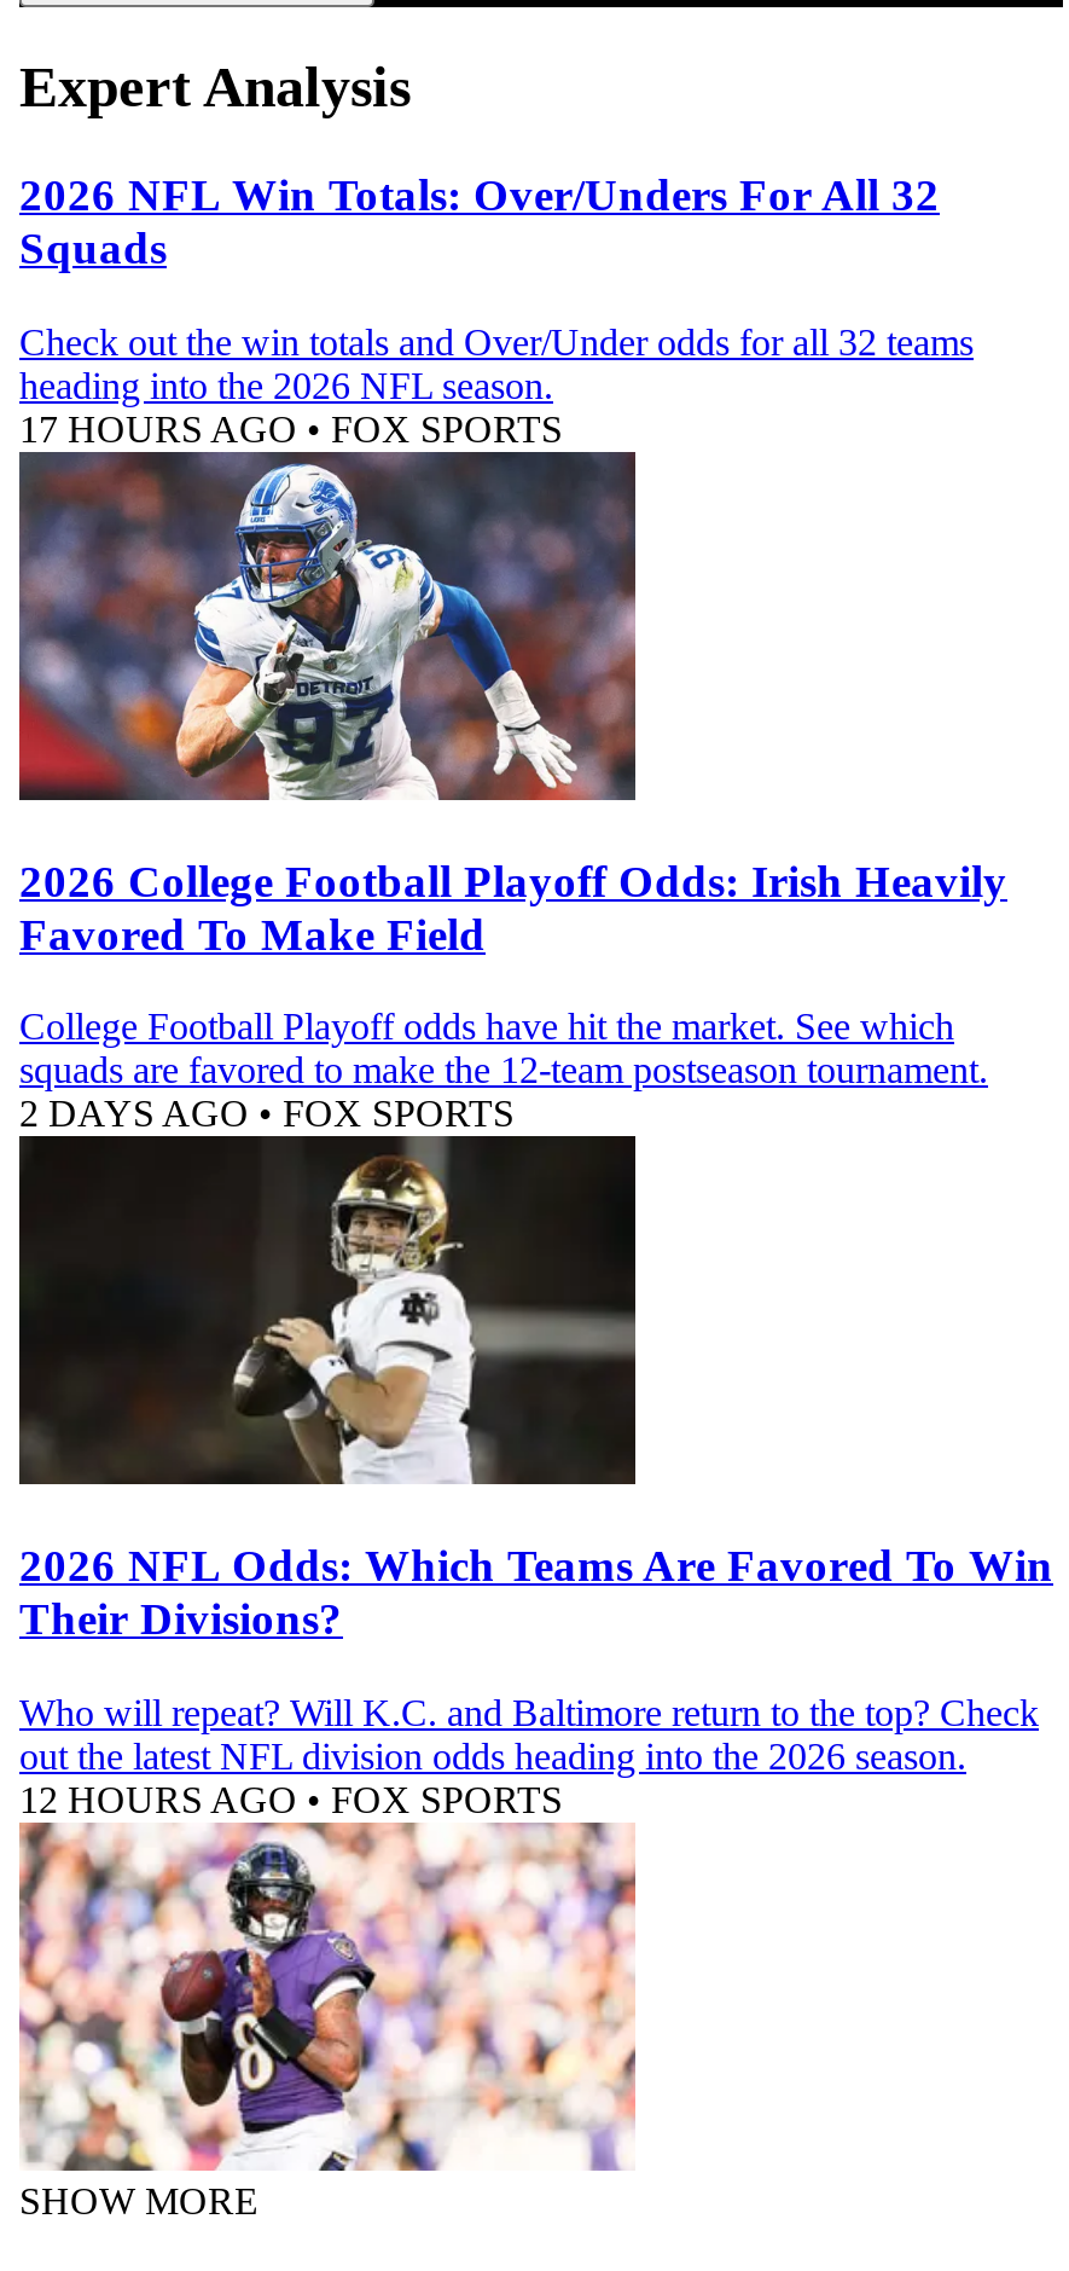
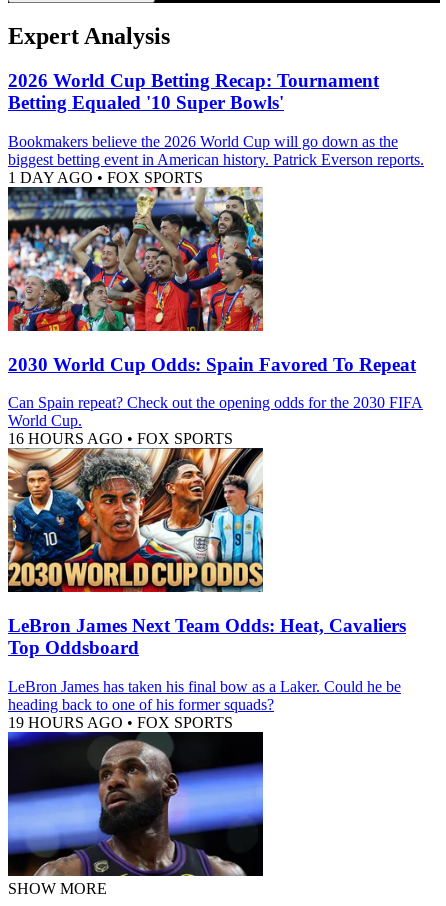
- 2026 NFL Win Totals: Over/Unders For All 32
- Squads
+ 2026 World Cup Betting Recap: Tournament
+ Betting Equaled '10 Super Bowls'

- Check out the win totals and Over/Under odds for all 32 teams
- heading into the 2026 NFL season.
- 17 HOURS AGO • FOX SPORTS
+ Bookmakers believe the 2026 World Cup will go down as the
+ biggest betting event in American history. Patrick Everson reports.
+ 1 DAY AGO • FOX SPORTS

- [image]
- 2026 College Football Playoff Odds: Irish Heavily
- Favored To Make Field
+ [image]
+ 2030 World Cup Odds: Spain Favored To Repeat

- College Football Playoff odds have hit the market. See which
- squads are favored to make the 12-team postseason tournament.
- 2 DAYS AGO • FOX SPORTS
+ Can Spain repeat? Check out the opening odds for the 2030 FIFA
+ World Cup.
+ 16 HOURS AGO • FOX SPORTS

- [image]
- 2026 NFL Odds: Which Teams Are Favored To Win
- Their Divisions?
+ [image]
+ LeBron James Next Team Odds: Heat, Cavaliers
+ Top Oddsboard

- Who will repeat? Will K.C. and Baltimore return to the top? Check
- out the latest NFL division odds heading into the 2026 season.
- 12 HOURS AGO • FOX SPORTS
+ LeBron James has taken his final bow as a Laker. Could he be
+ heading back to one of his former squads?
+ 19 HOURS AGO • FOX SPORTS

- [image]
+ [image]
